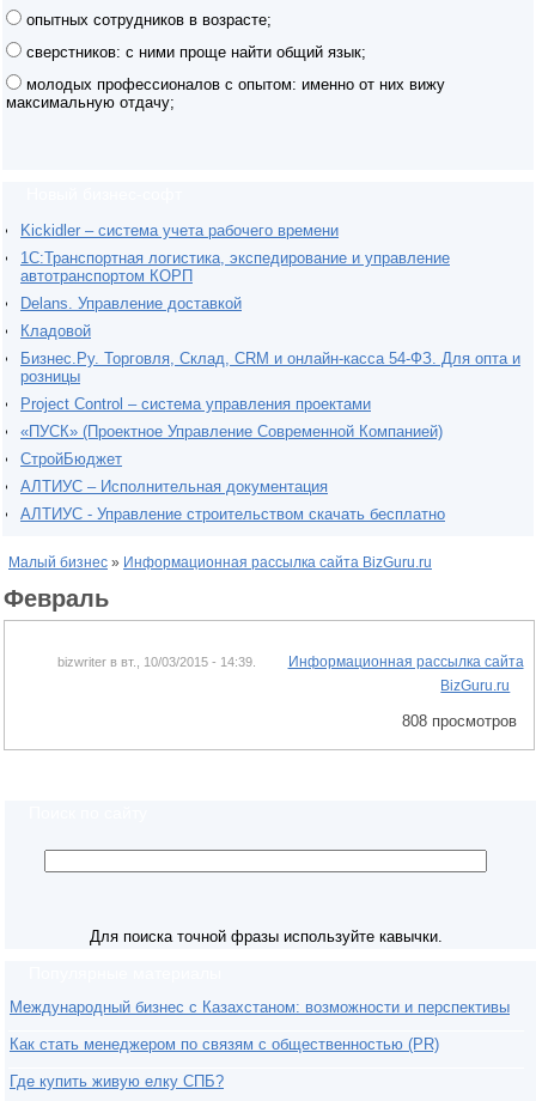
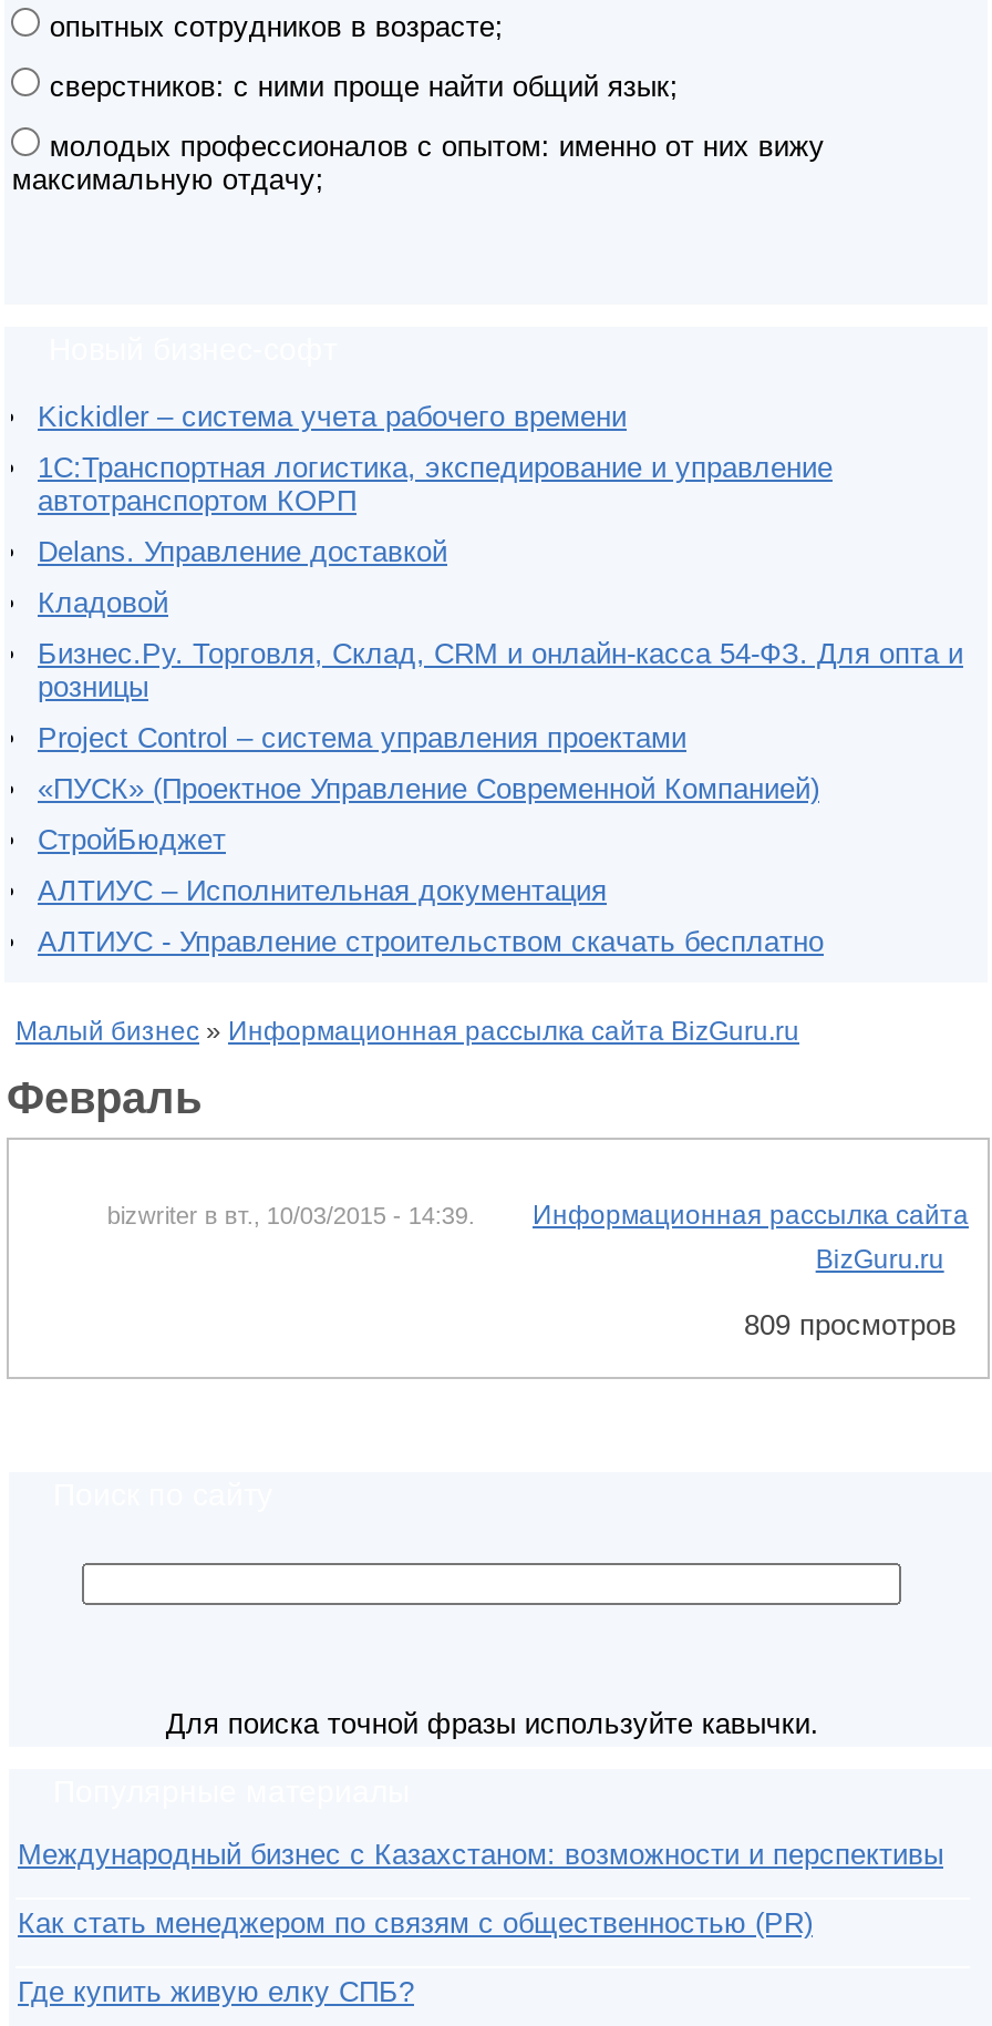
- 808 просмотров
+ 809 просмотров
